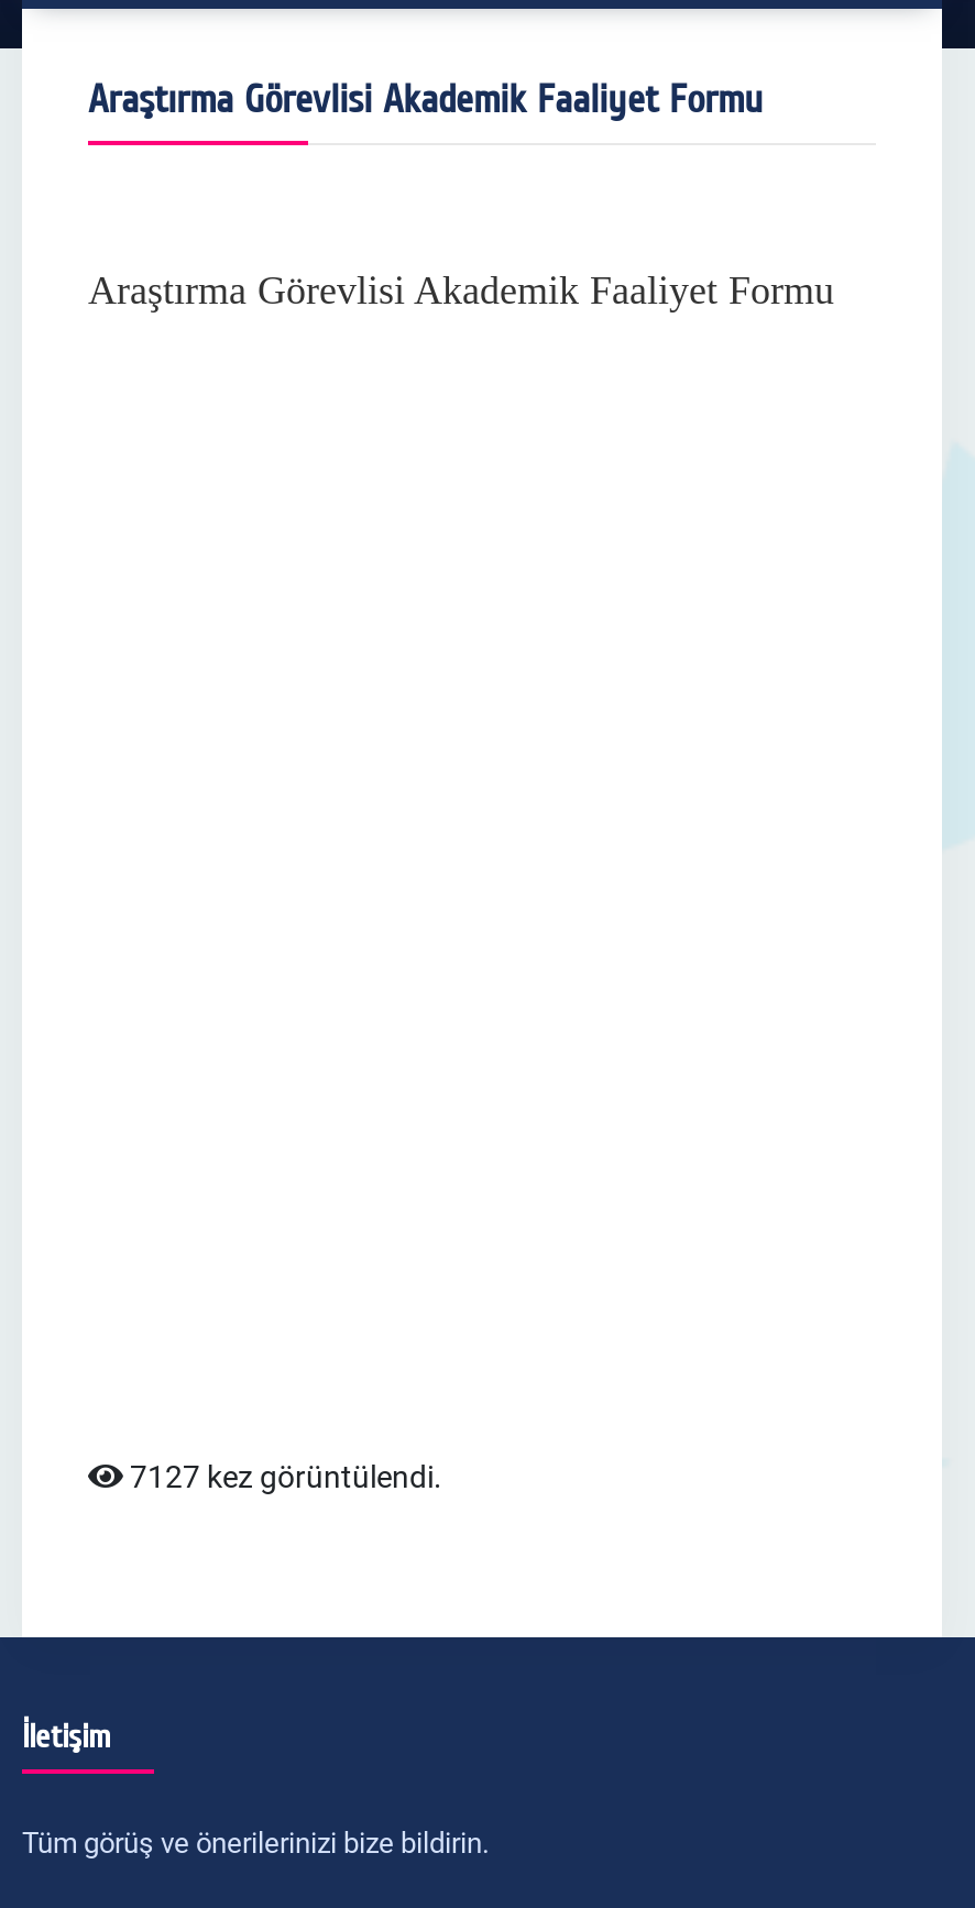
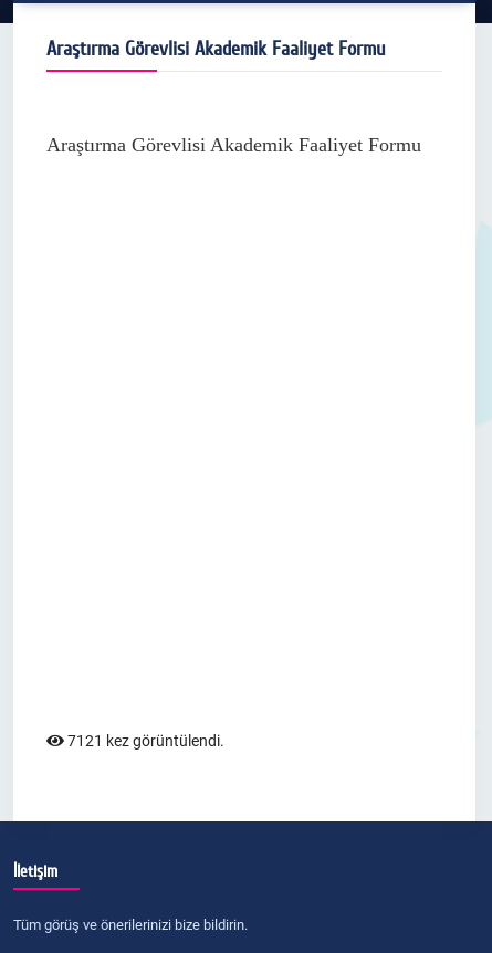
- 7127 kez görüntülendi.
+ 7121 kez görüntülendi.
